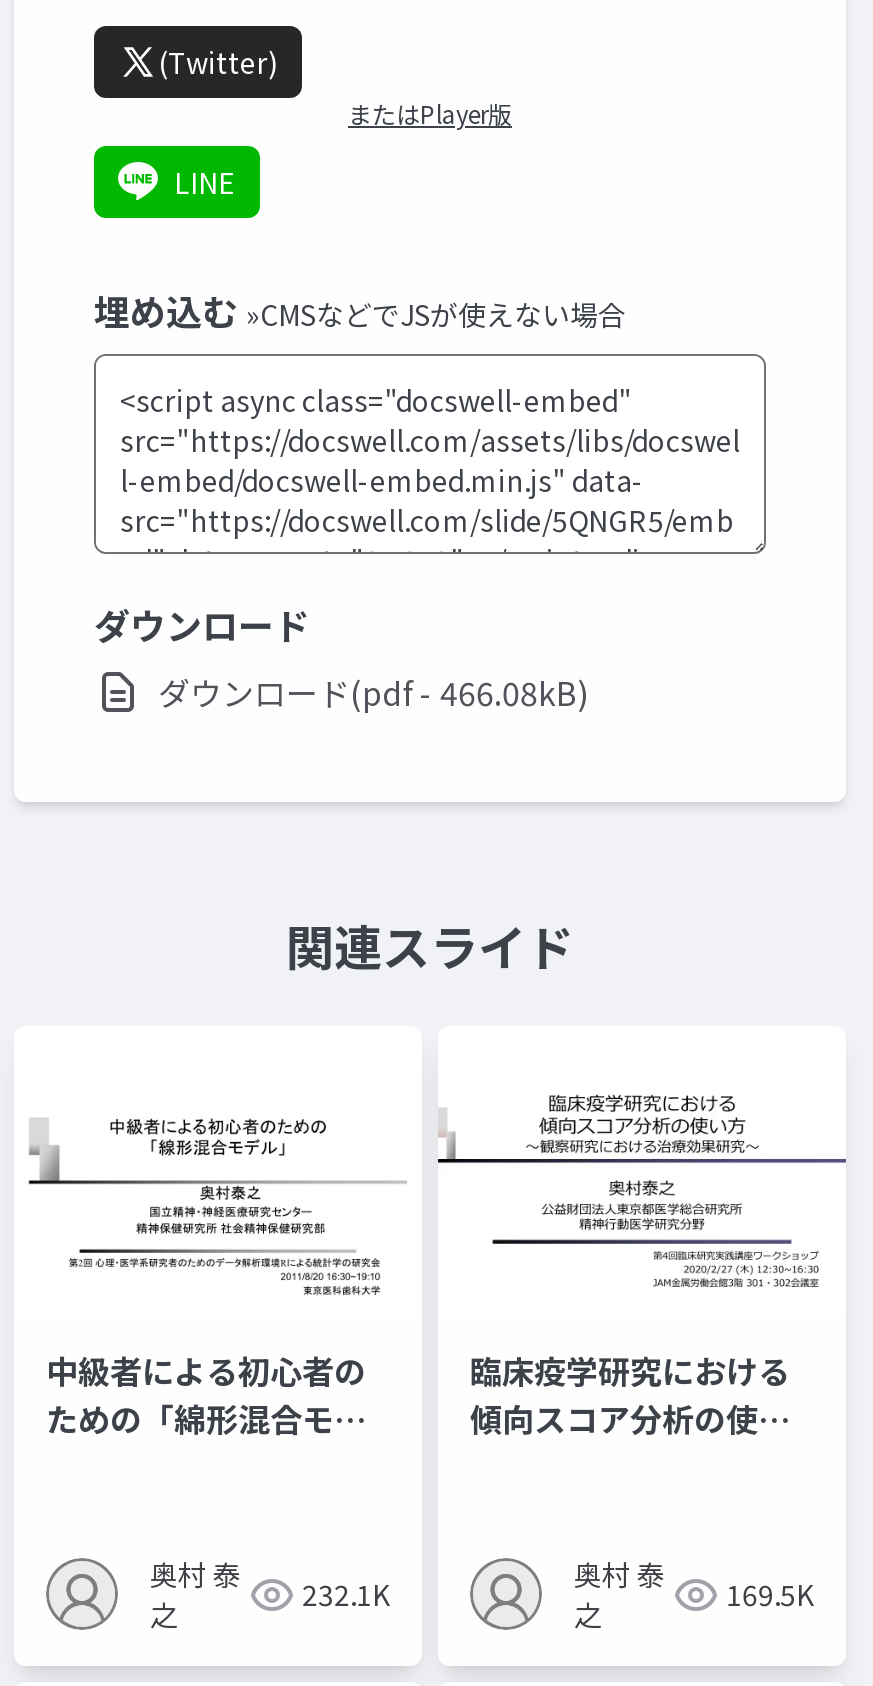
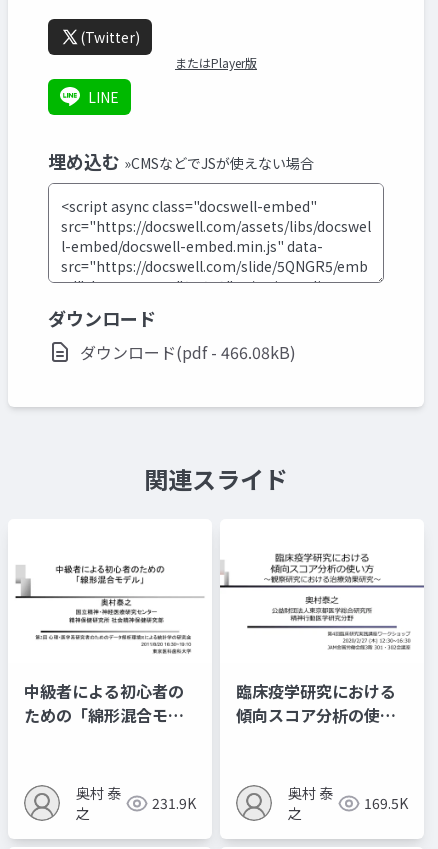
- 奥村 泰 232.1K
+ 奥村 泰 231.9K
